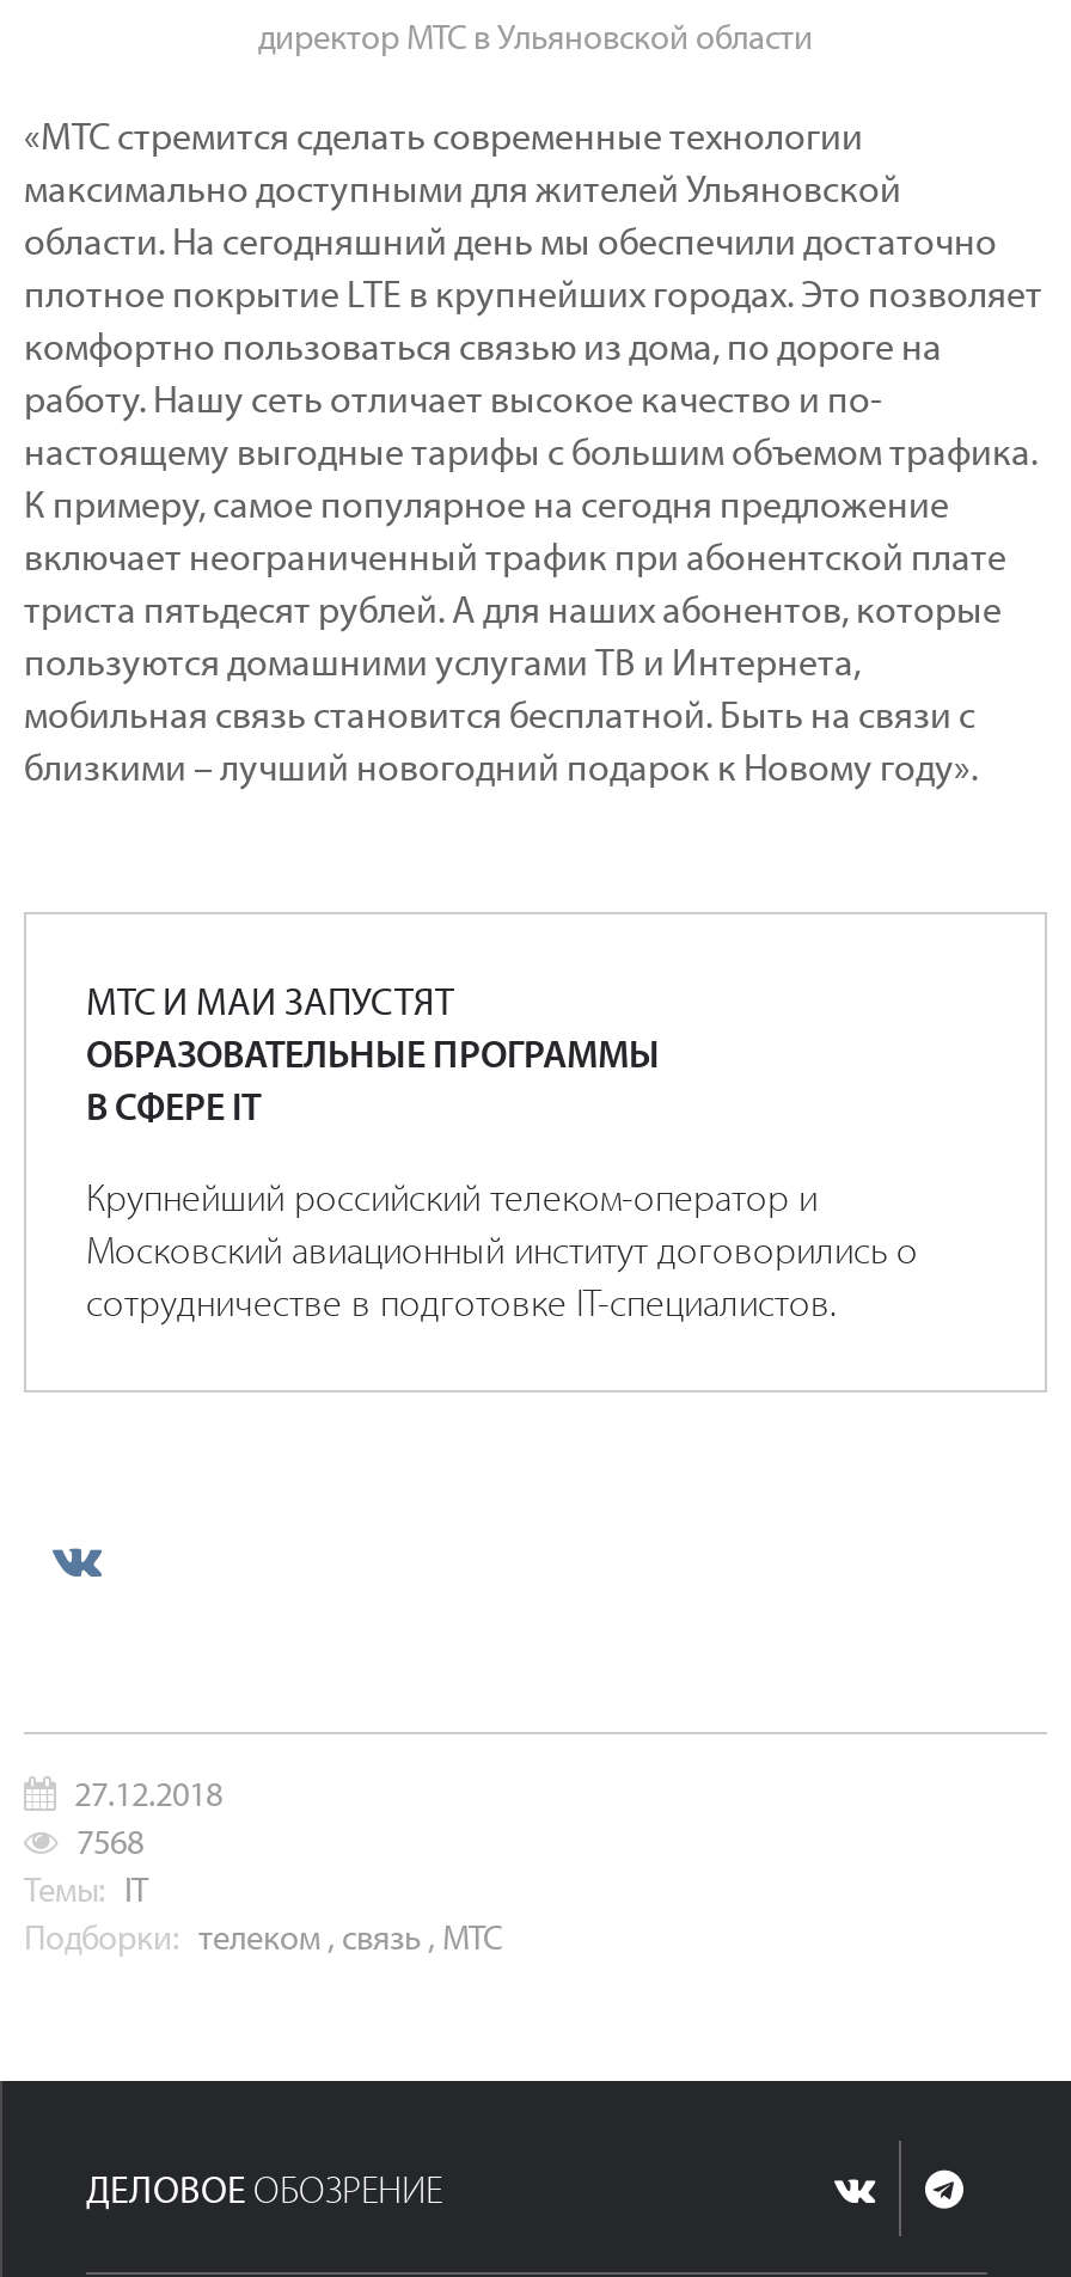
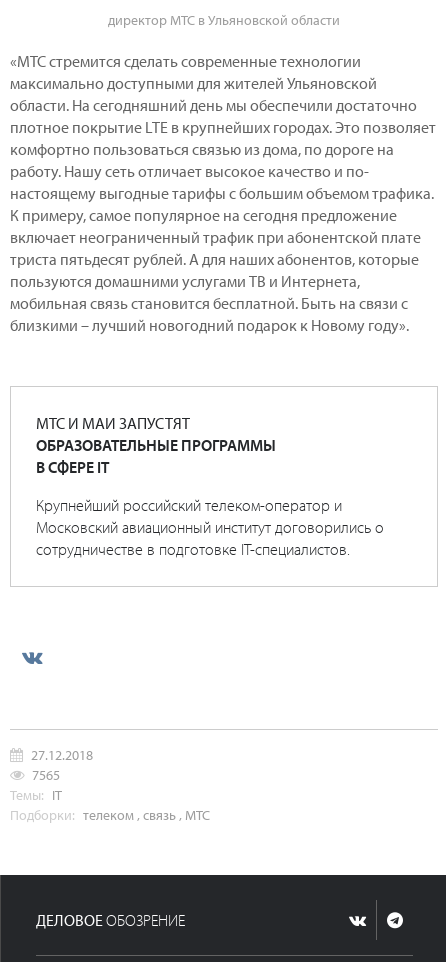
- 7568
+ 7565
